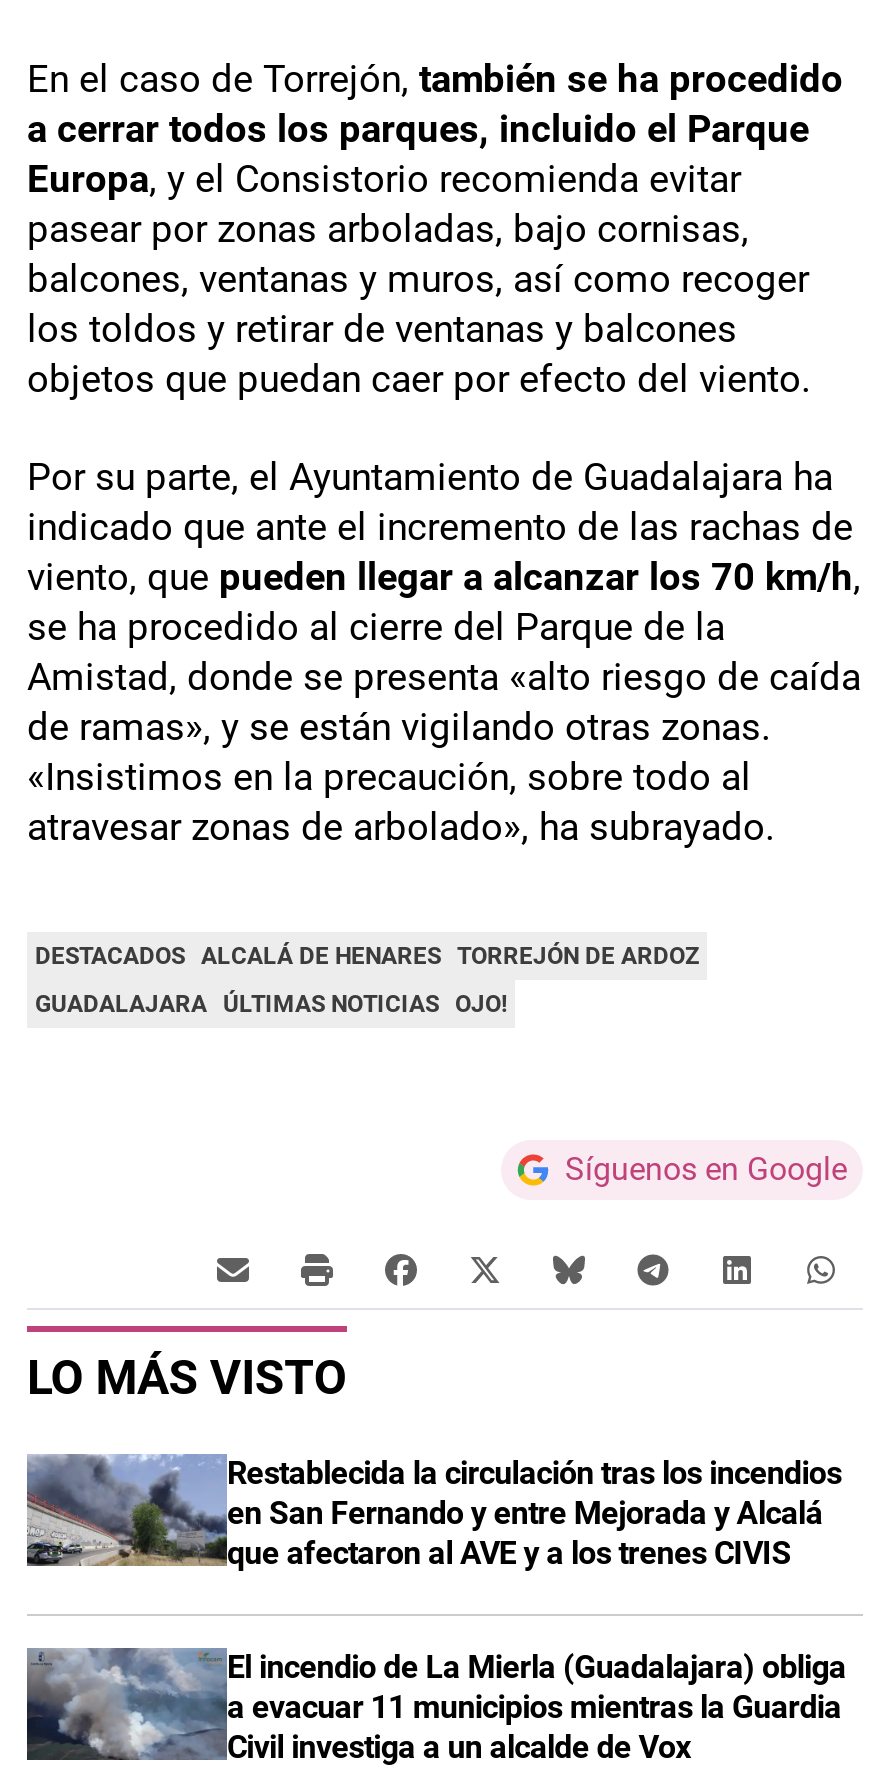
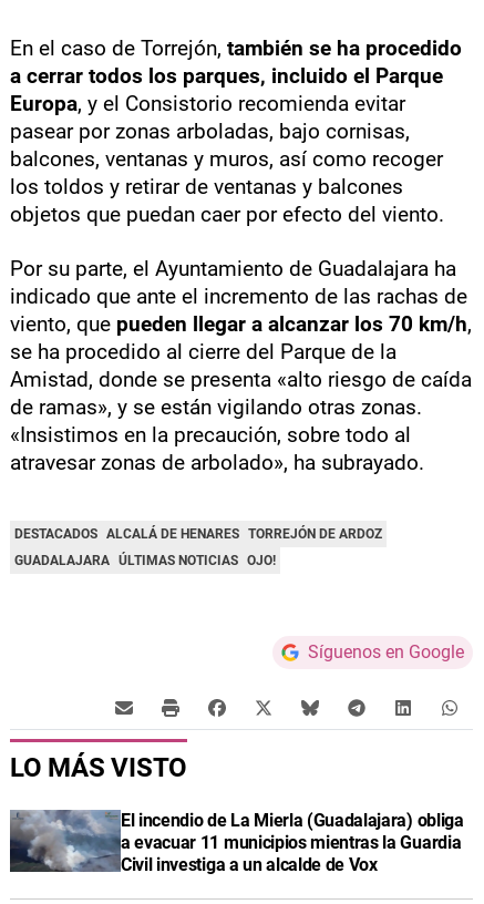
- [image]
- Restablecida la circulación tras los incendios
- en San Fernando y entre Mejorada y Alcalá
- que afectaron al AVE y a los trenes CIVIS
